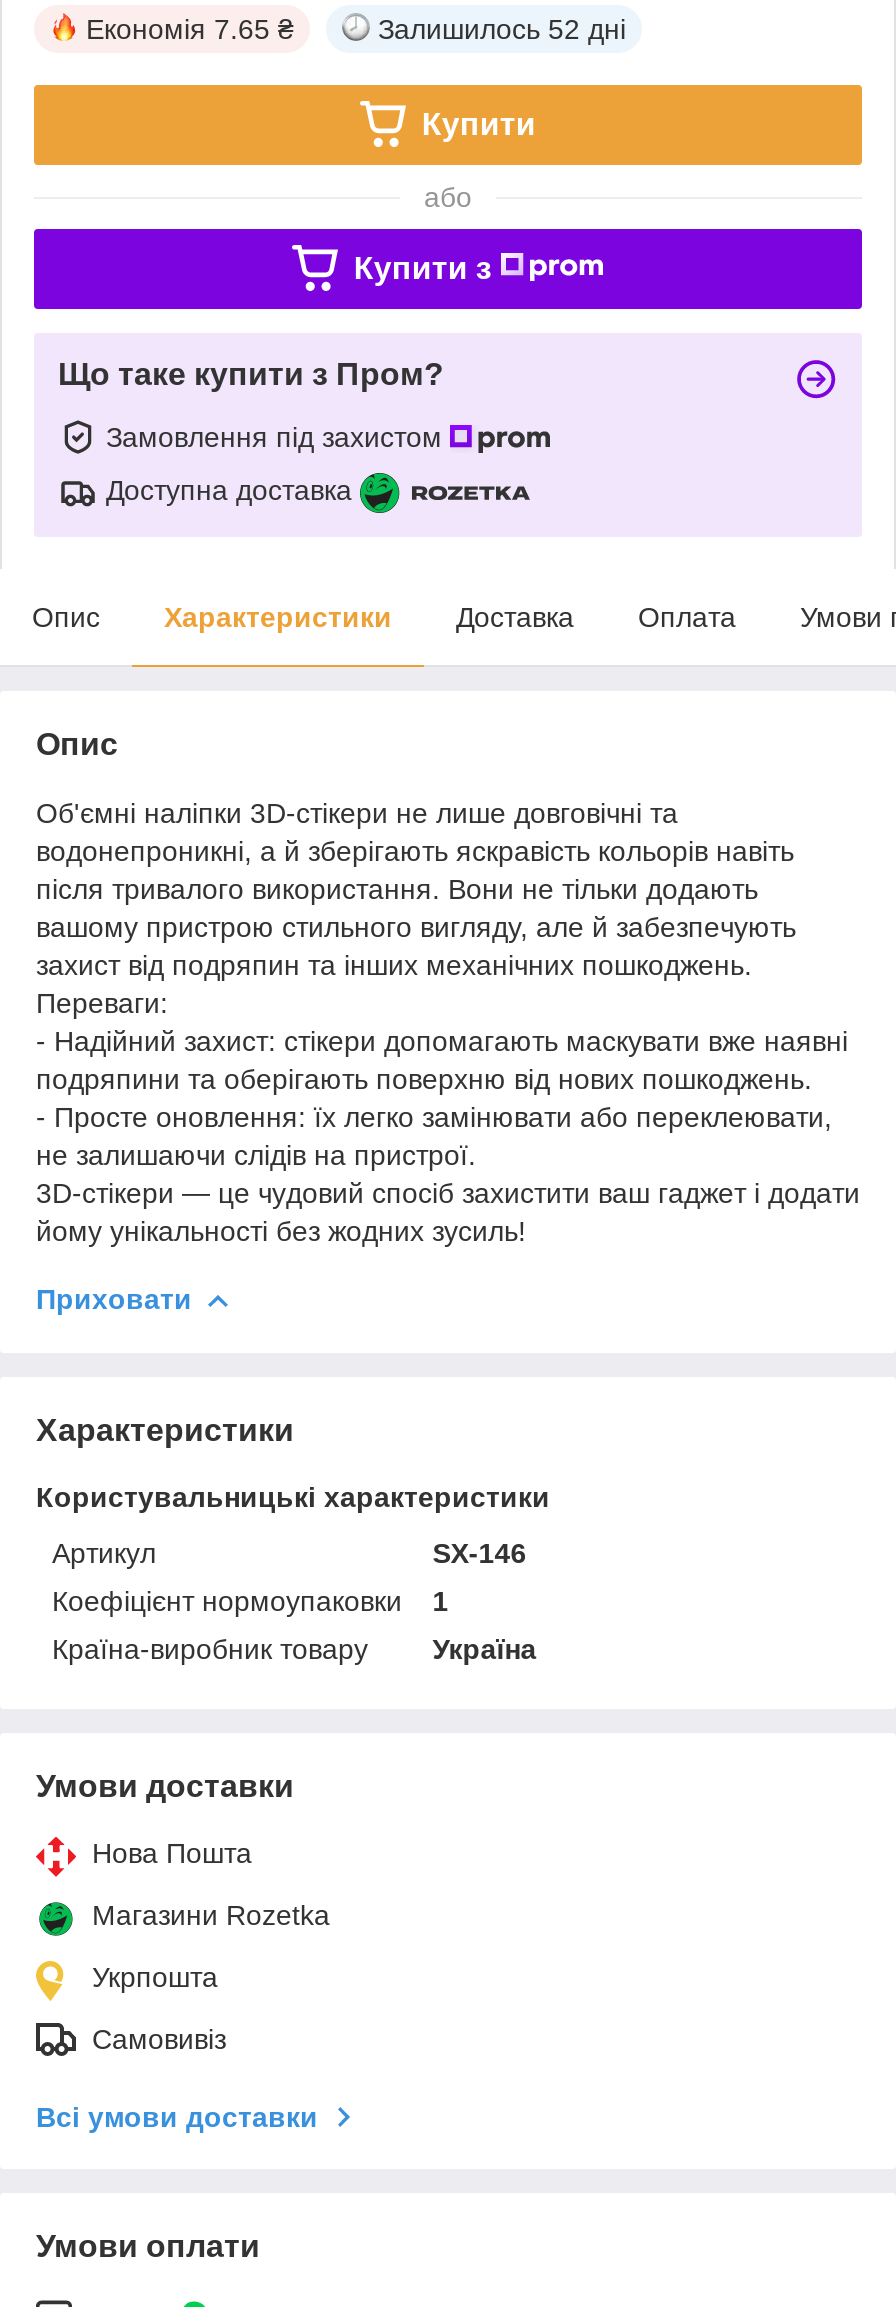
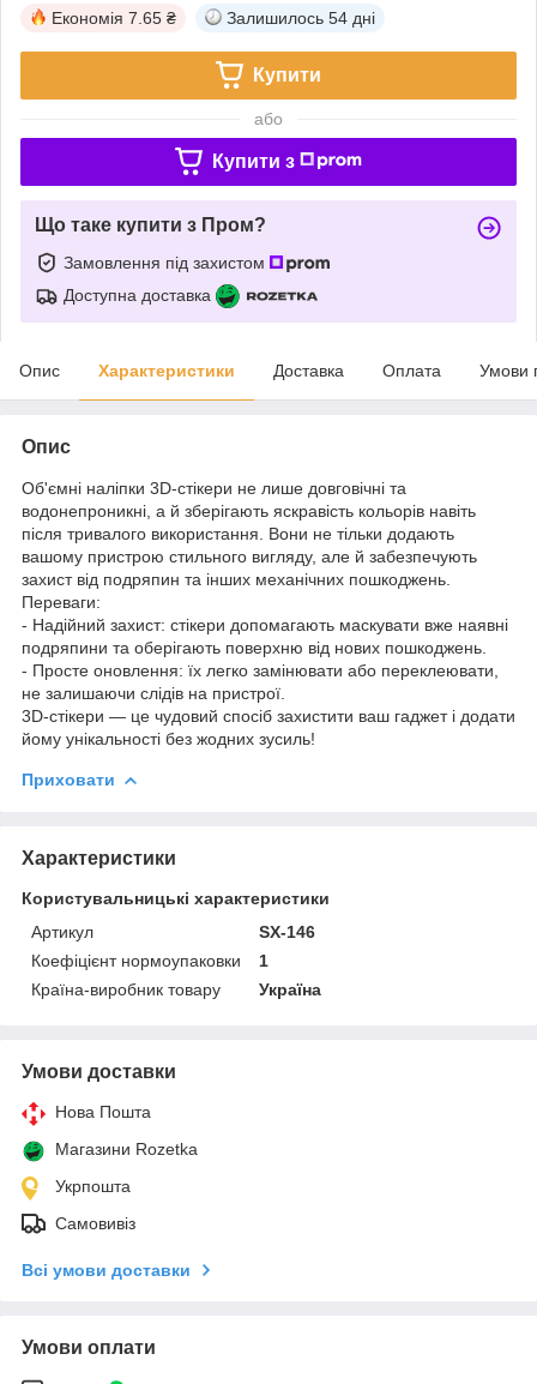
- Залишилось 52 дні
+ Залишилось 54 дні
